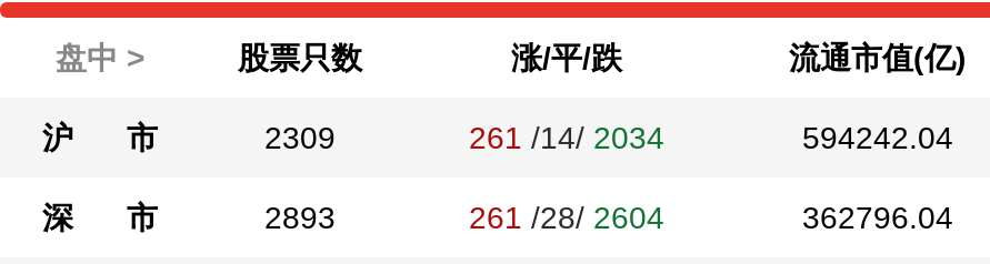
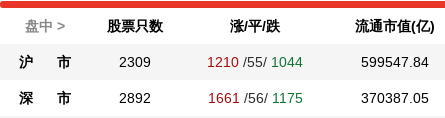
- 261 /14/ 2034
+ 1210 /55/ 1044

- 594242.04
+ 599547.84

- 2893
+ 2892

- 261 /28/ 2604
+ 1661 /56/ 1175

- 362796.04
+ 370387.05
